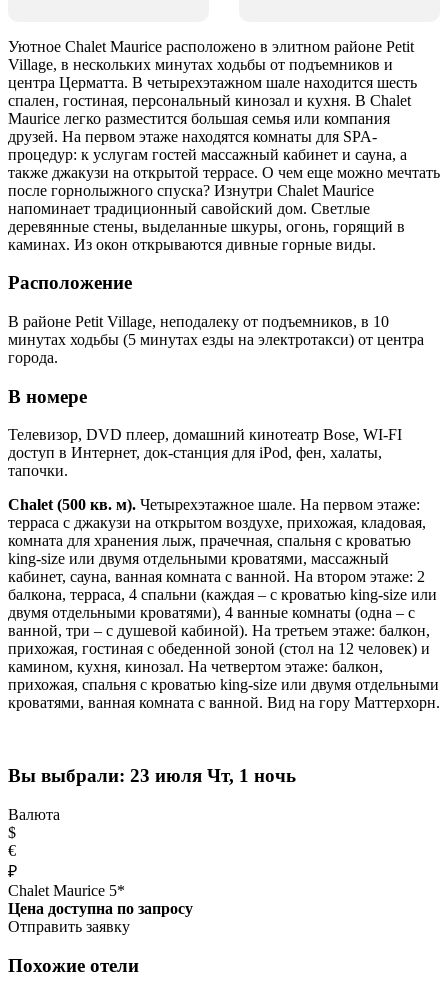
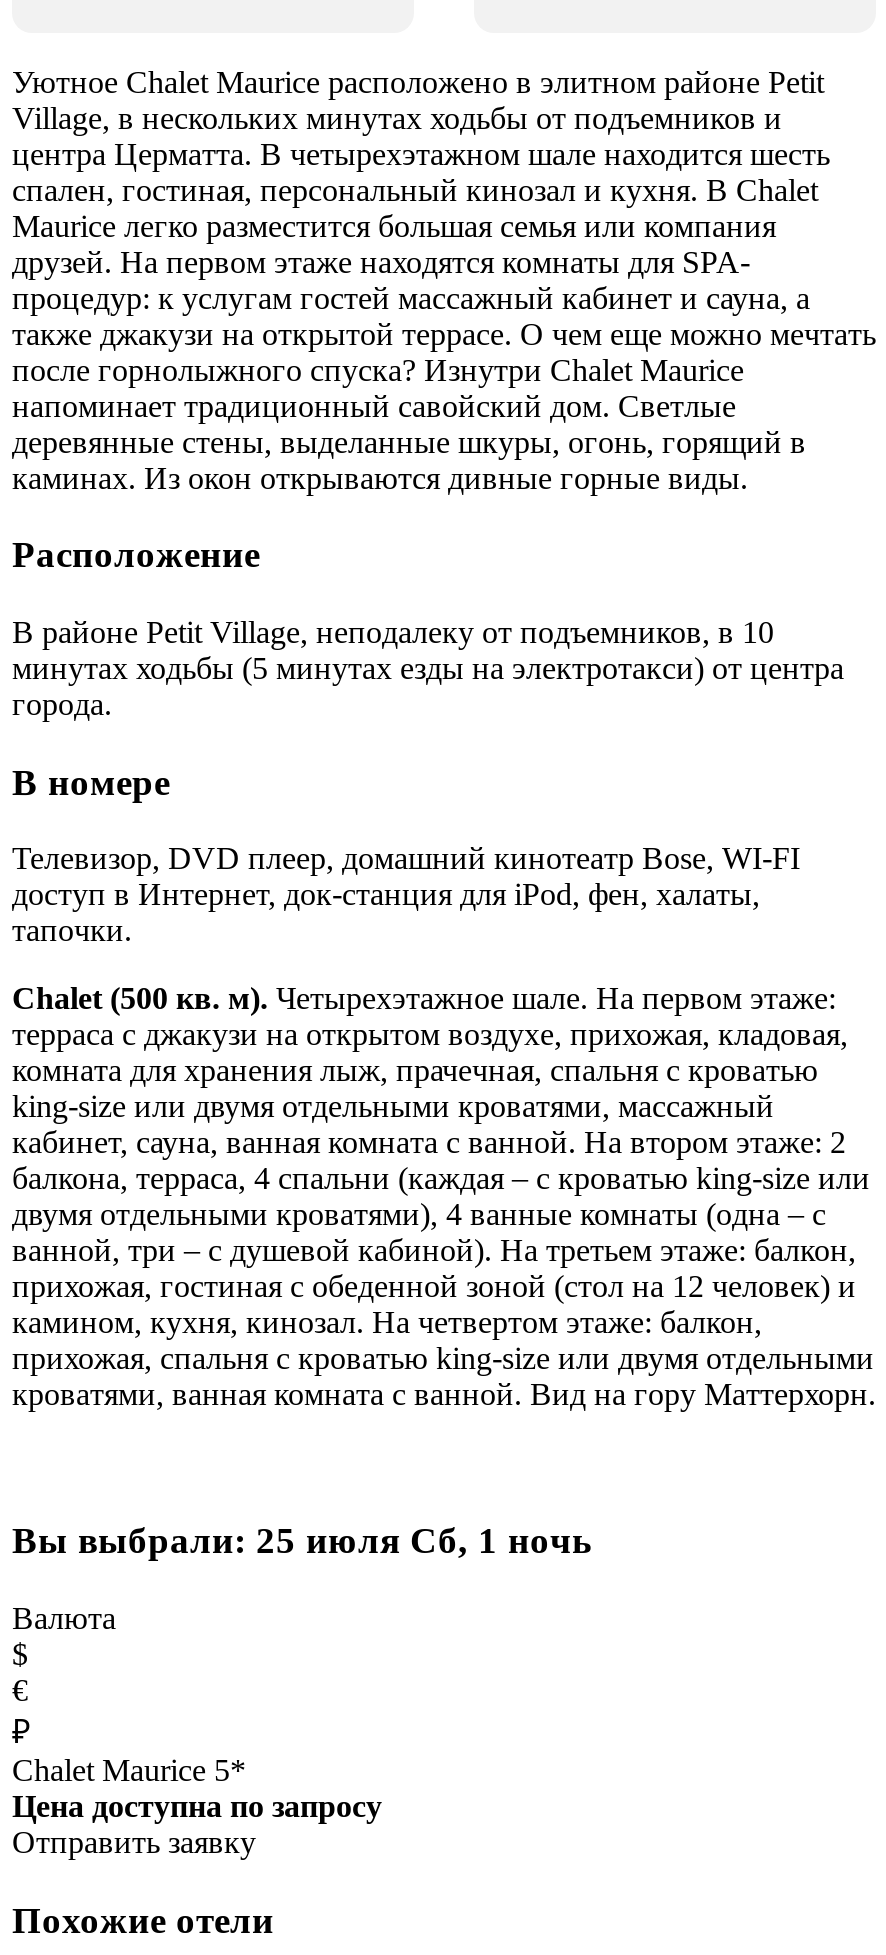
- Вы выбрали: 23 июля Чт, 1 ночь
+ Вы выбрали: 25 июля Сб, 1 ночь
